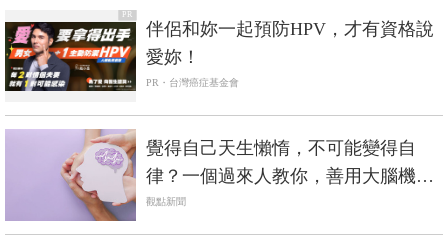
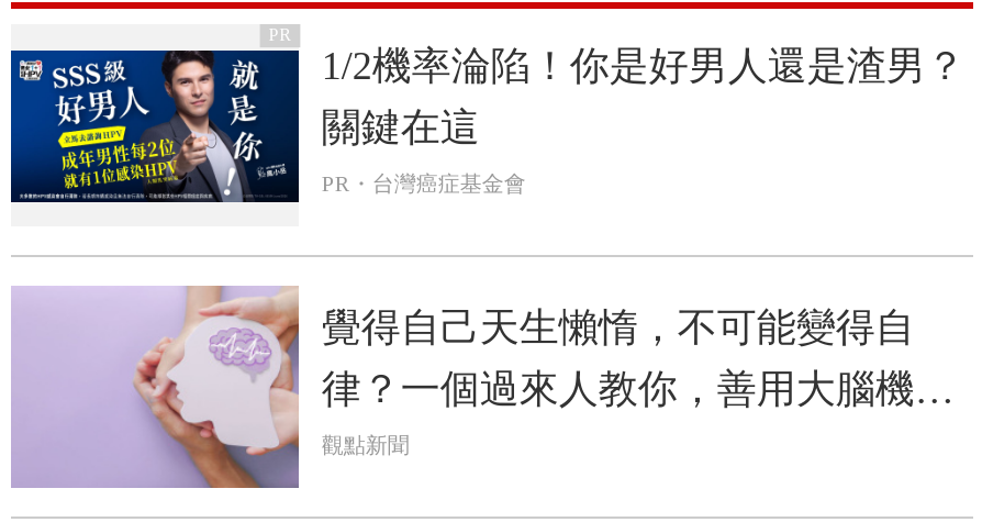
- [image]
- 伴侶和妳一起預防HPV，才有資格說
- 愛妳！
+ [image]
+ 1/2機率淪陷！你是好男人還是渣男？
+ 關鍵在這
